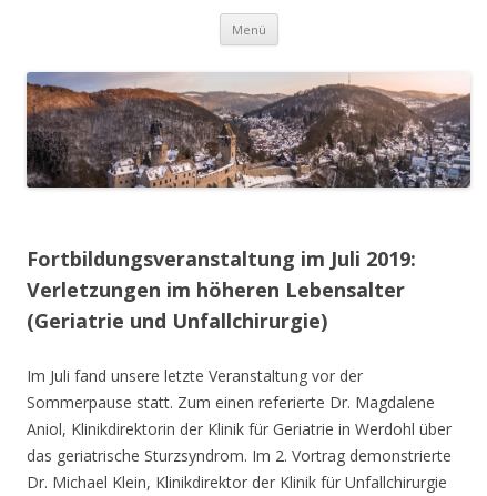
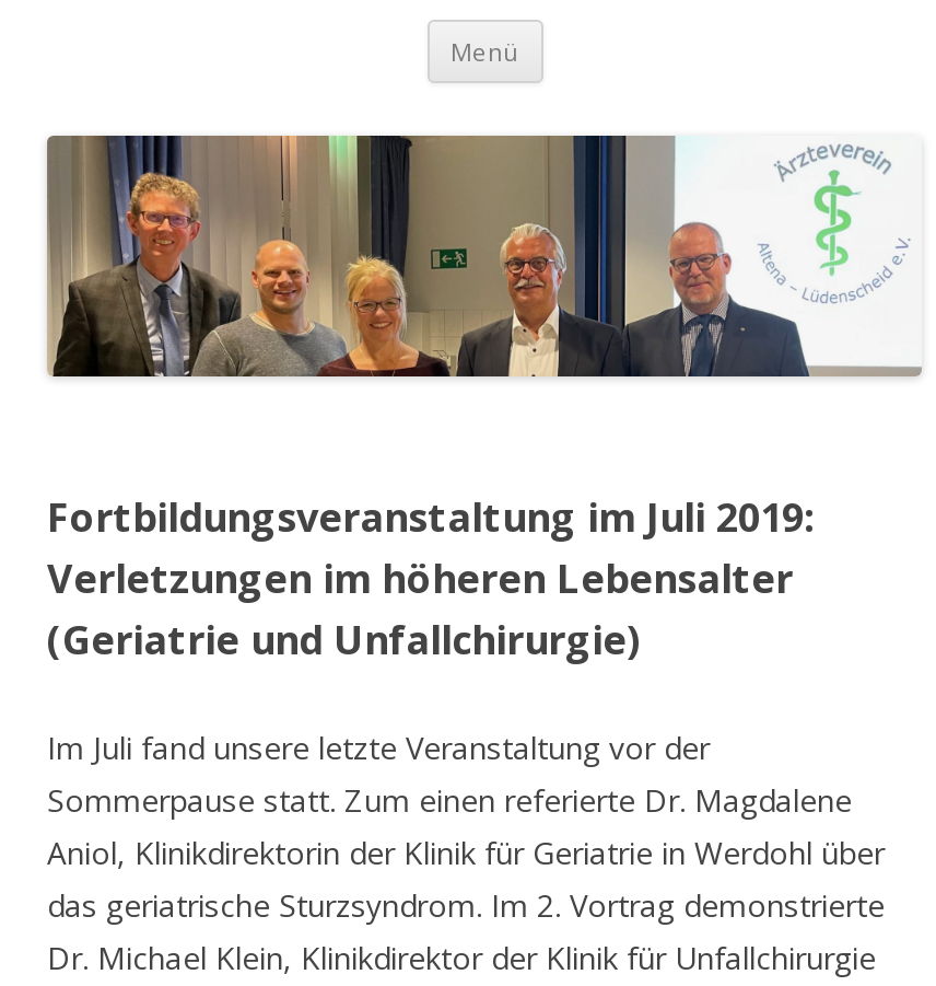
- [image]
+ [image]
